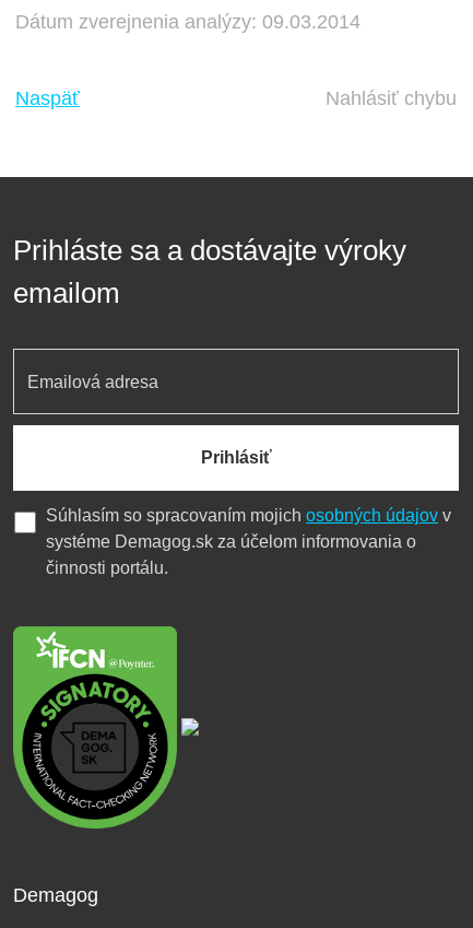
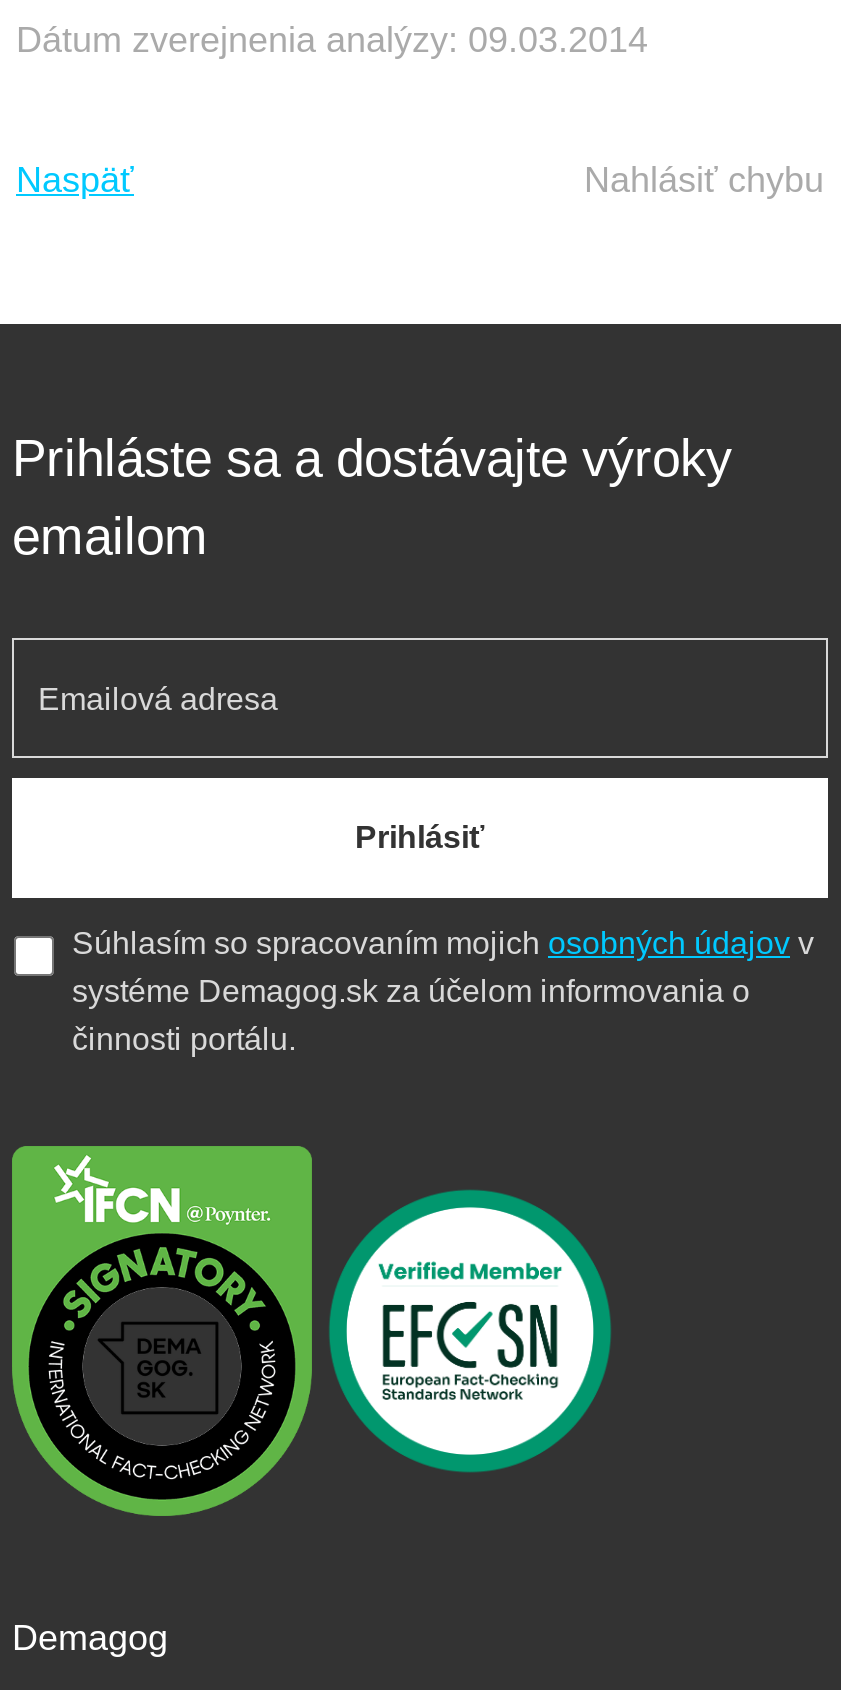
+ [image]
